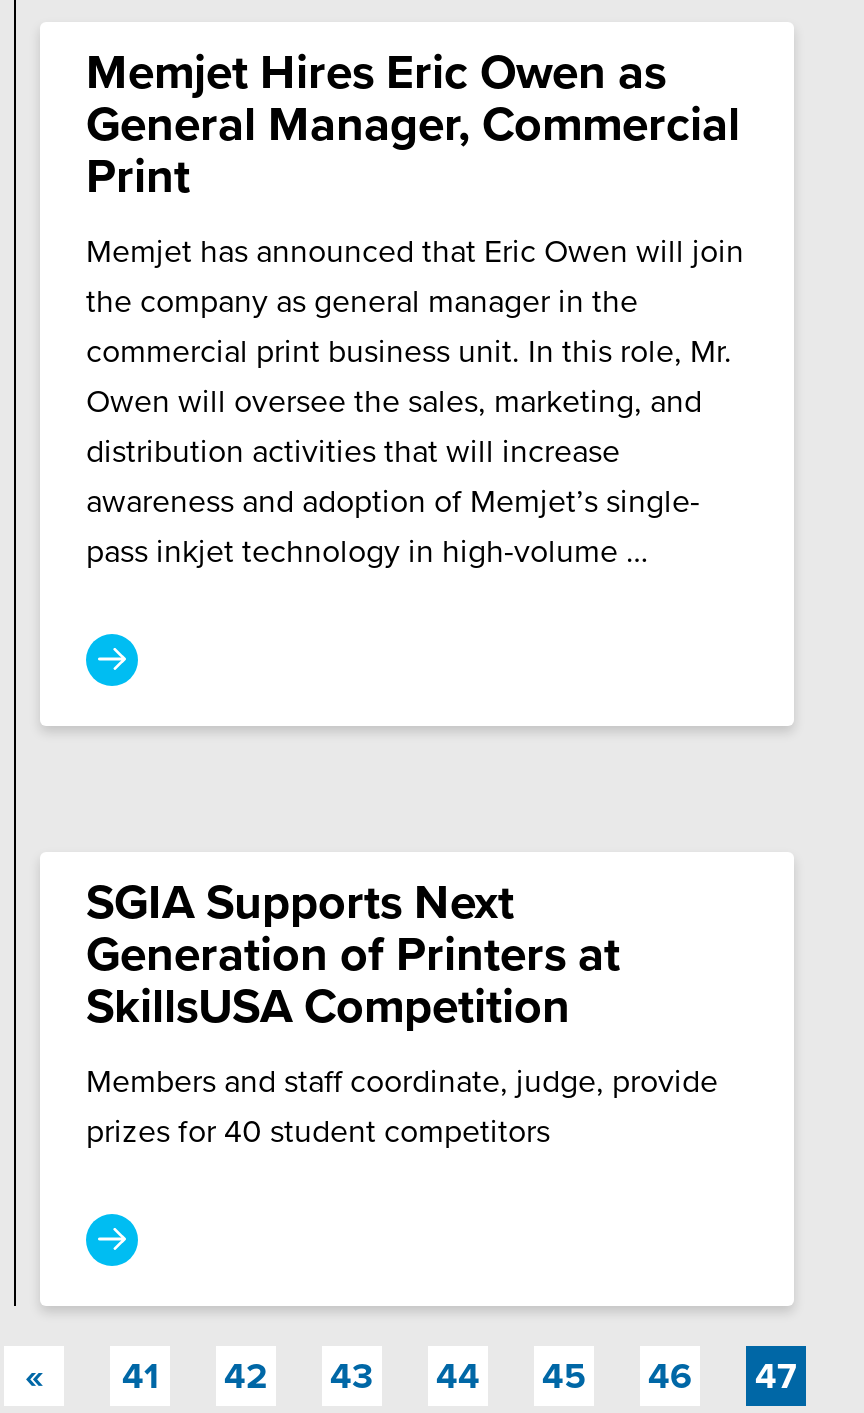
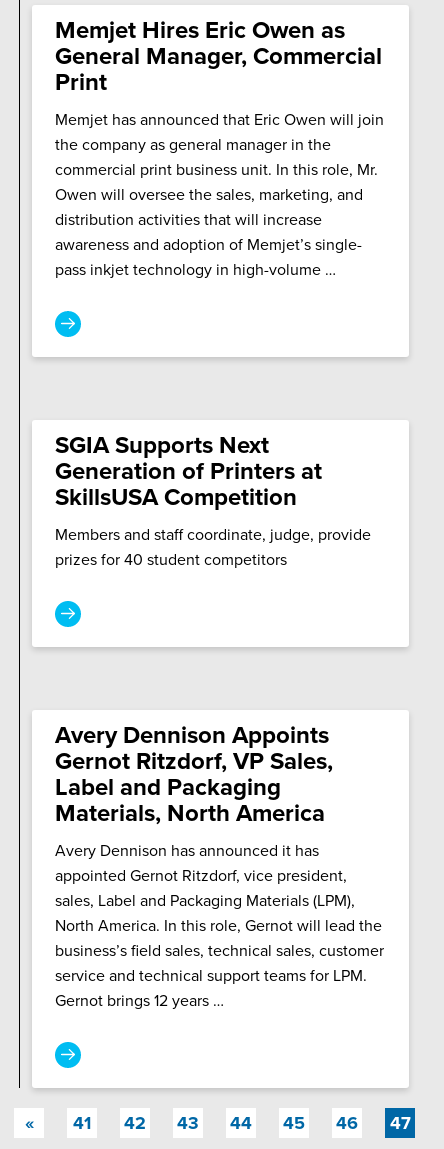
+ Avery Dennison Appoints
+ Gernot Ritzdorf, VP Sales,
+ Label and Packaging
+ Materials, North America
+ Avery Dennison has announced it has
+ appointed Gernot Ritzdorf, vice president,
+ sales, Label and Packaging Materials (LPM),
+ North America. In this role, Gernot will lead the
+ business’s field sales, technical sales, customer
+ service and technical support teams for LPM.
+ Gernot brings 12 years …
